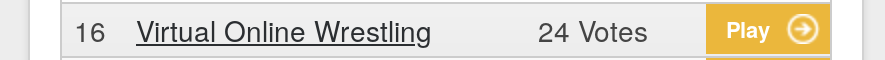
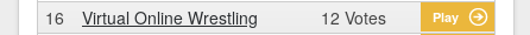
- 24 Votes
+ 12 Votes
